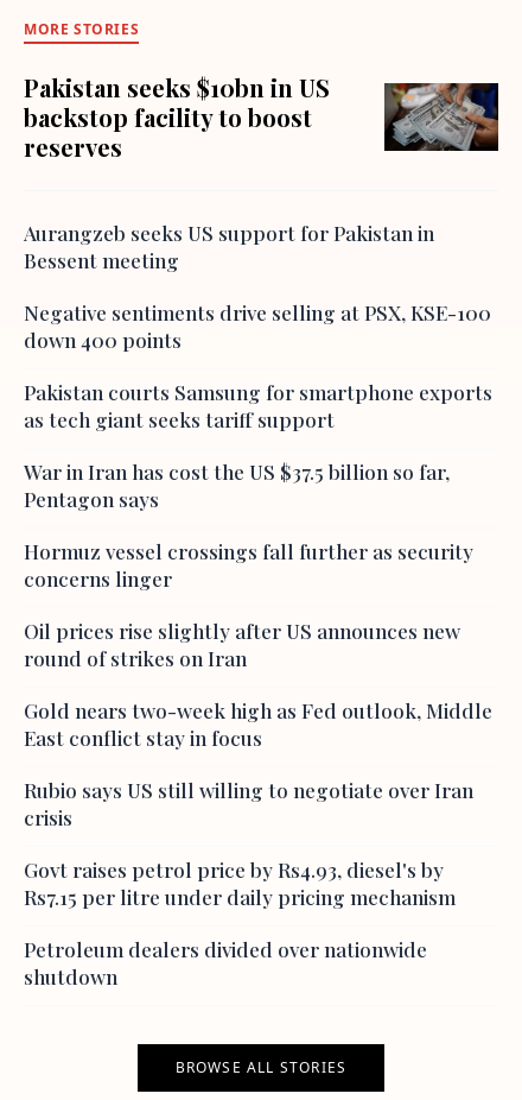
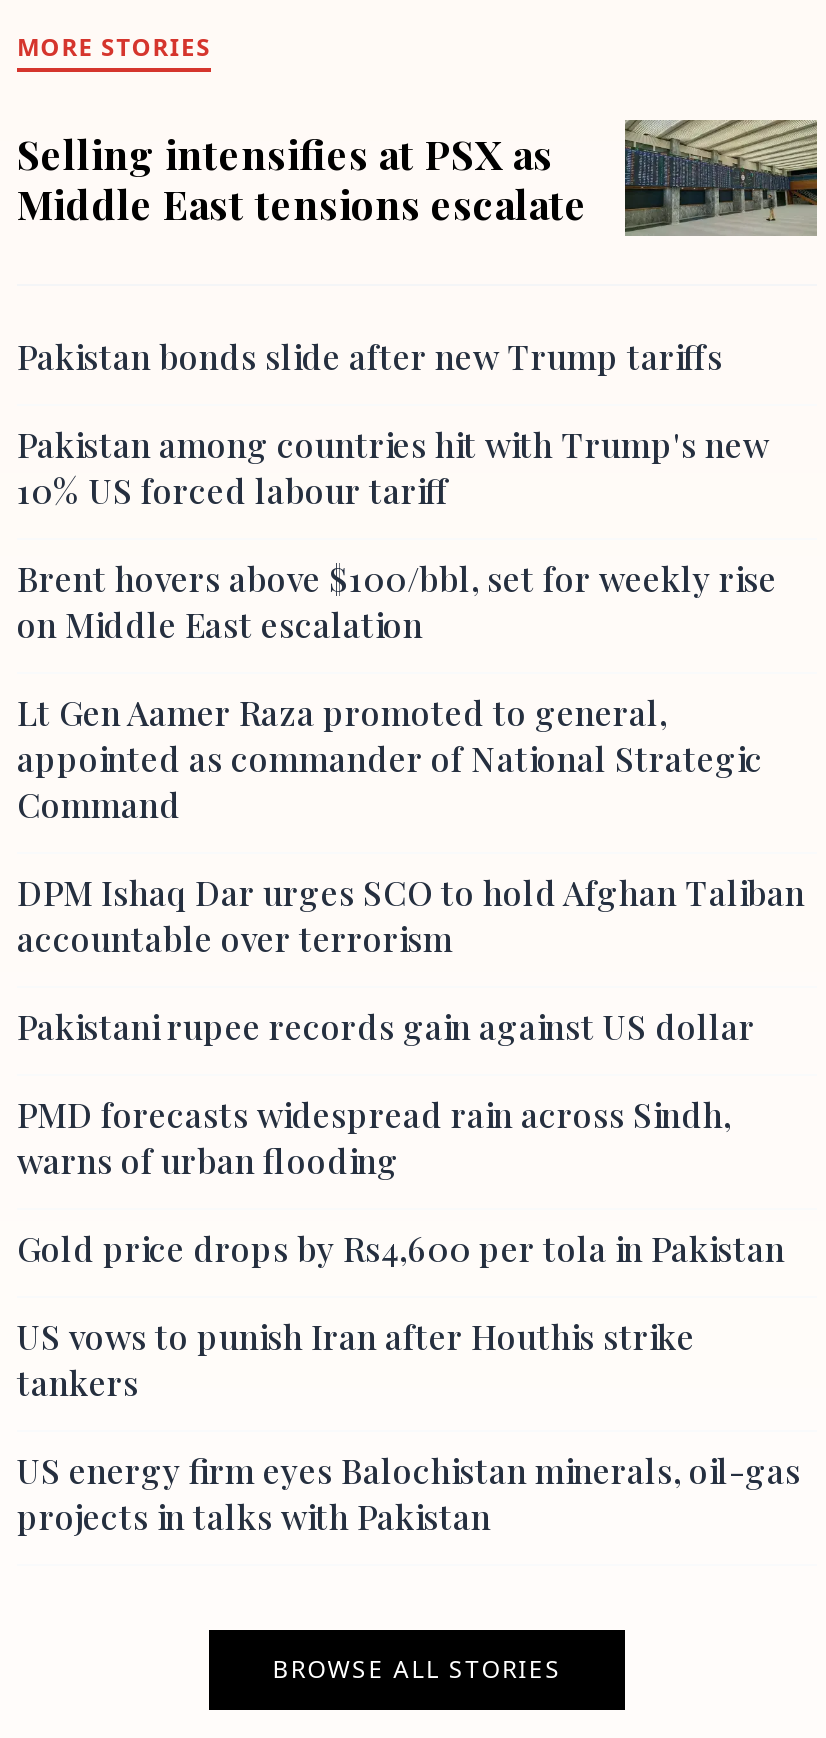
- Pakistan seeks $10bn in US
- backstop facility to boost
- reserves
+ Selling intensifies at PSX as
+ Middle East tensions escalate

- [image]
+ [image]

- Aurangzeb seeks US support for Pakistan in
- Bessent meeting
+ Pakistan bonds slide after new Trump tariffs

- Negative sentiments drive selling at PSX, KSE-100
- down 400 points
+ Pakistan among countries hit with Trump's new
+ 10% US forced labour tariff

- Pakistan courts Samsung for smartphone exports
- as tech giant seeks tariff support
+ Brent hovers above $100/bbl, set for weekly rise
+ on Middle East escalation

- War in Iran has cost the US $37.5 billion so far,
- Pentagon says
+ Lt Gen Aamer Raza promoted to general,
+ appointed as commander of National Strategic
+ Command

- Hormuz vessel crossings fall further as security
- concerns linger
+ DPM Ishaq Dar urges SCO to hold Afghan Taliban
+ accountable over terrorism

- Oil prices rise slightly after US announces new
- round of strikes on Iran
+ Pakistani rupee records gain against US dollar

- Gold nears two-week high as Fed outlook, Middle
- East conflict stay in focus
+ PMD forecasts widespread rain across Sindh,
+ warns of urban flooding

- Rubio says US still willing to negotiate over Iran
- crisis
+ Gold price drops by Rs4,600 per tola in Pakistan

- Govt raises petrol price by Rs4.93, diesel's by
- Rs7.15 per litre under daily pricing mechanism
+ US vows to punish Iran after Houthis strike
+ tankers

- Petroleum dealers divided over nationwide
- shutdown
+ US energy firm eyes Balochistan minerals, oil-gas
+ projects in talks with Pakistan
